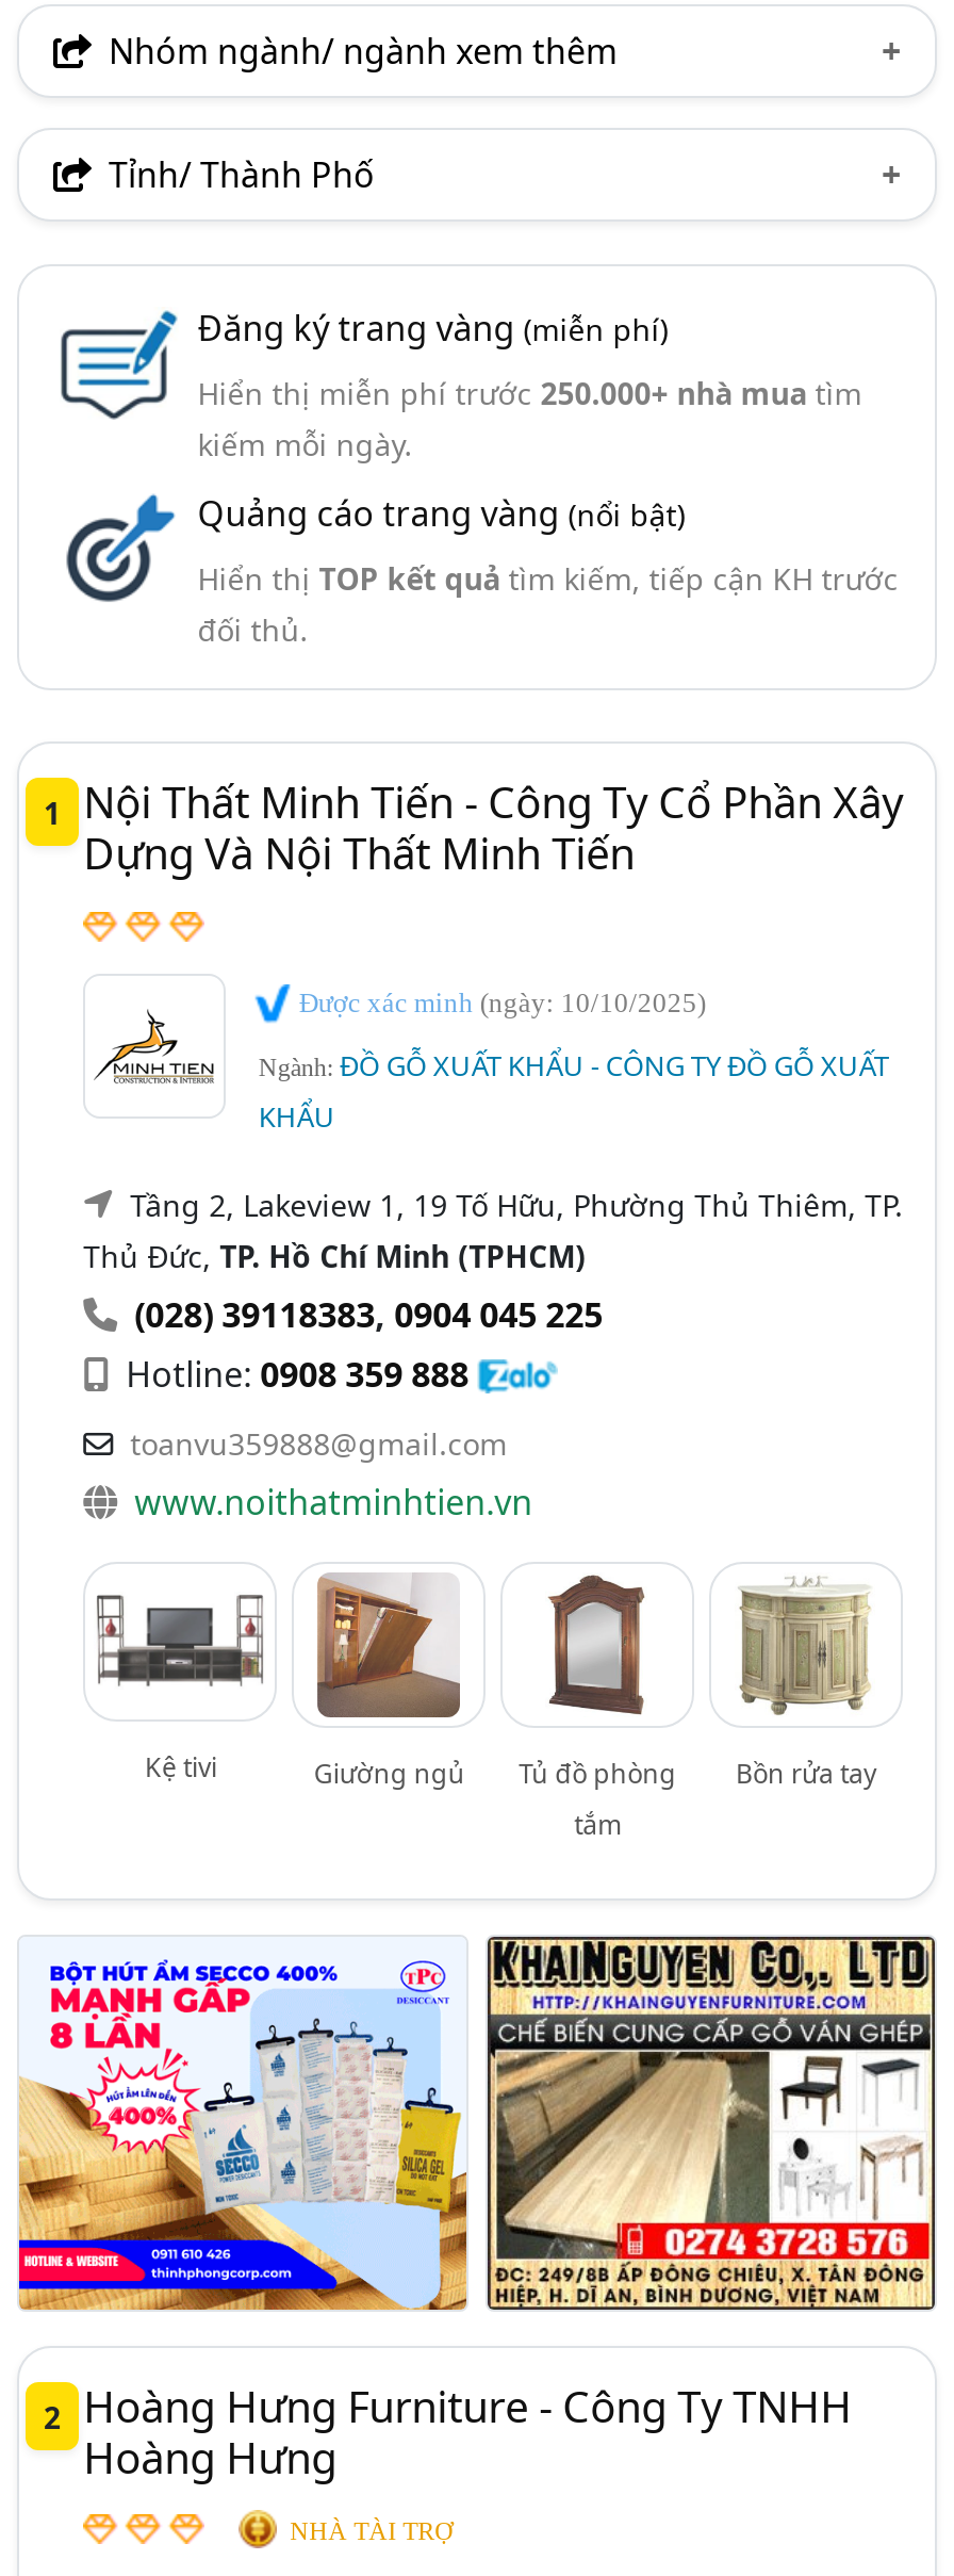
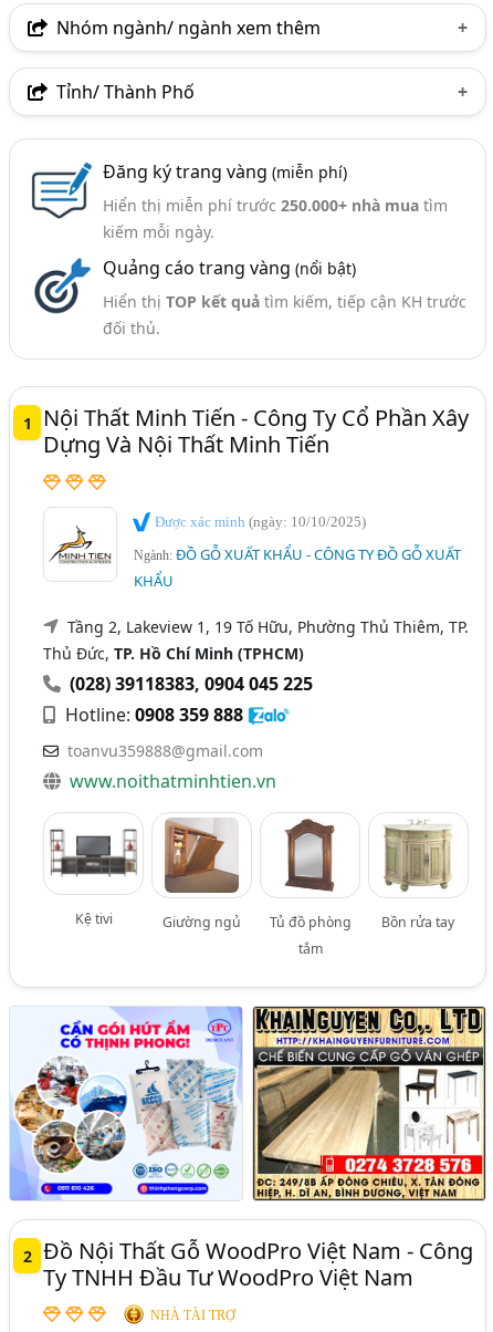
- [image]
- 2 Hoàng Hưng Furniture - Công Ty TNHH
- Hoàng Hưng
+ [image]
+ 2 Đồ Nội Thất Gỗ WoodPro Việt Nam - Công
+ Ty TNHH Đầu Tư WoodPro Việt Nam
